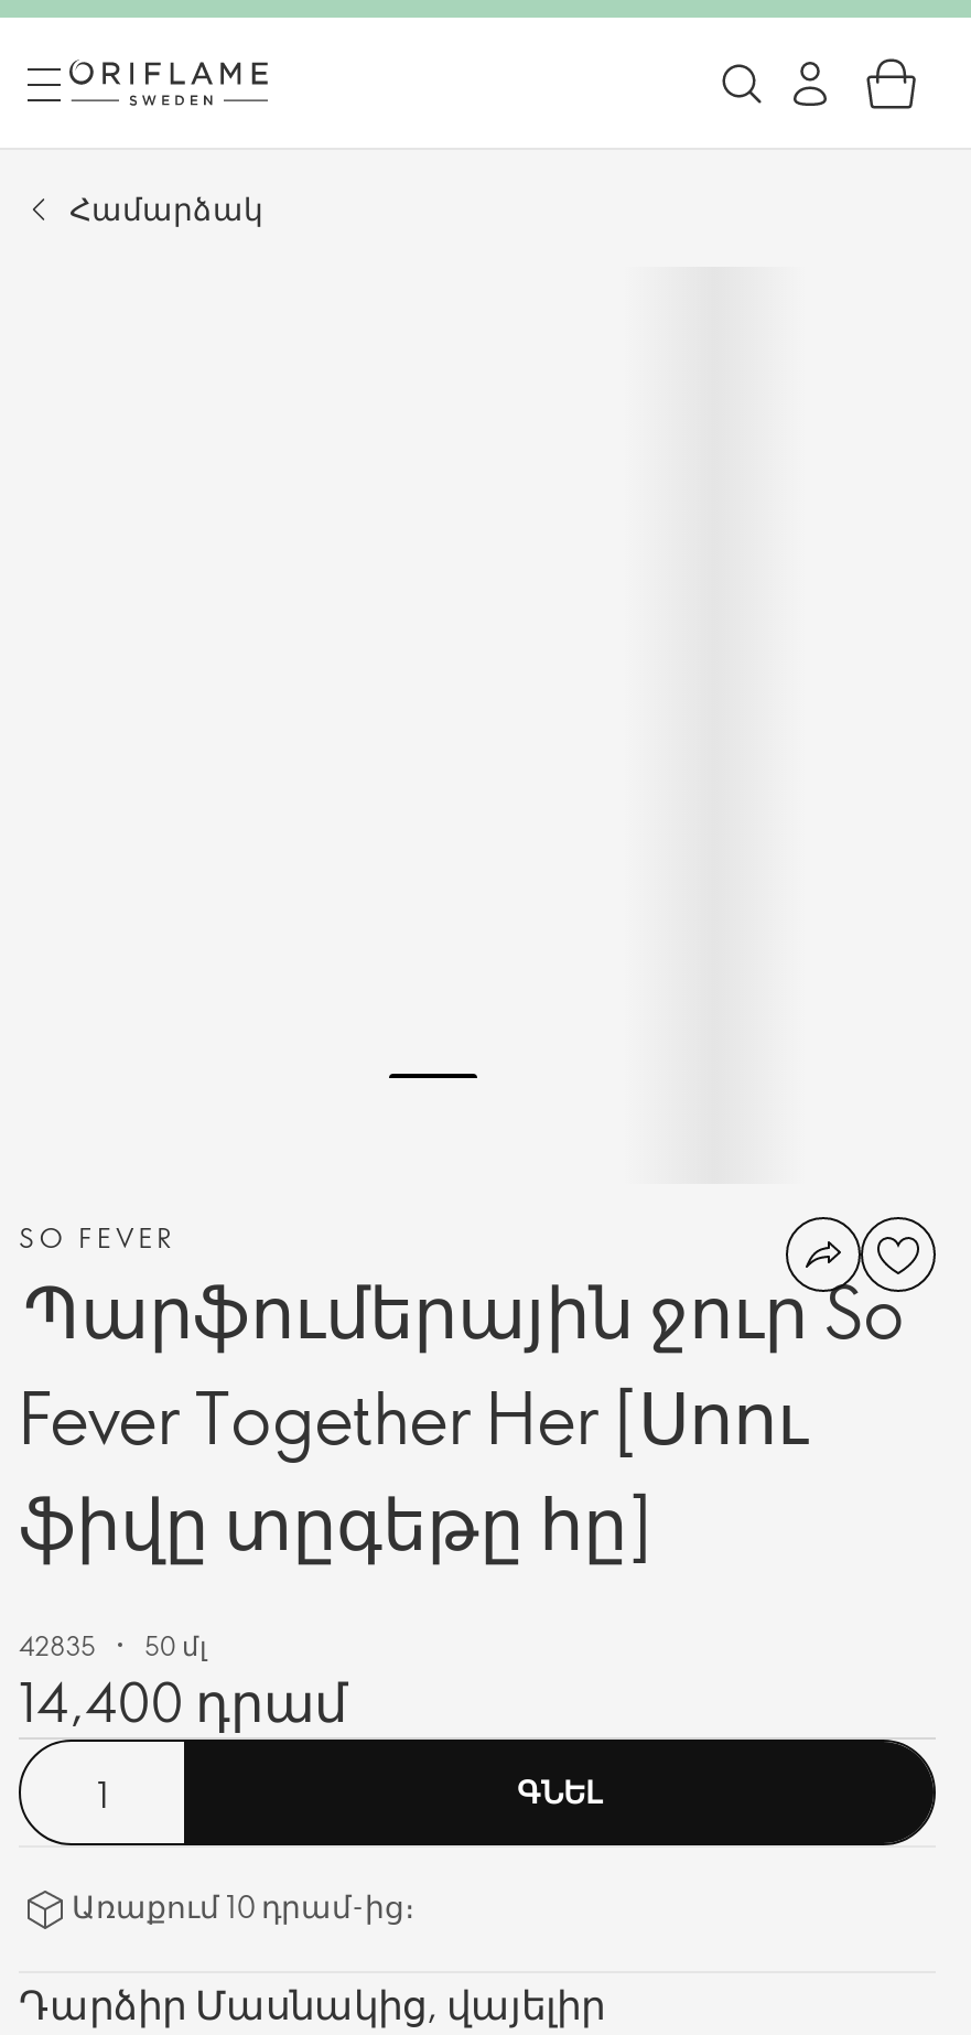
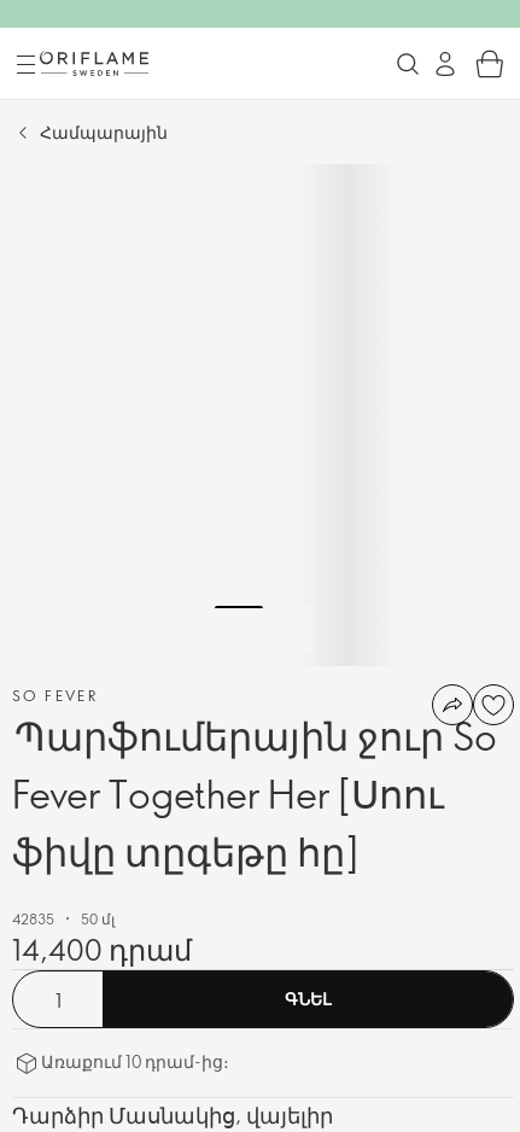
- Համարձակ
+ Համպարային
